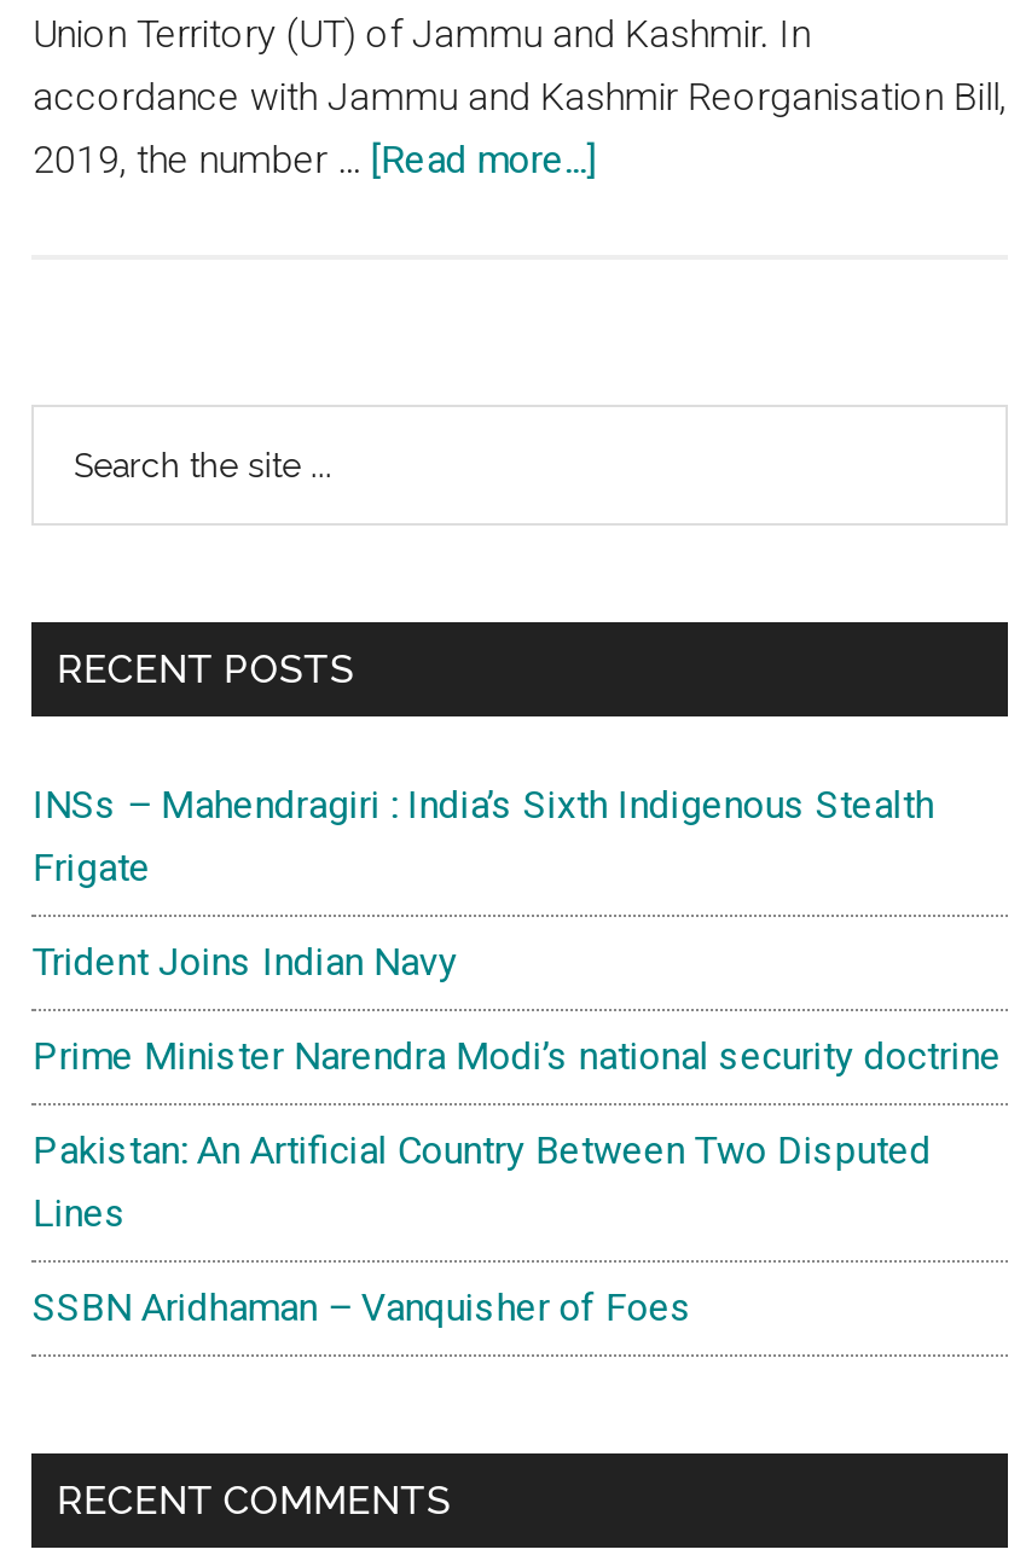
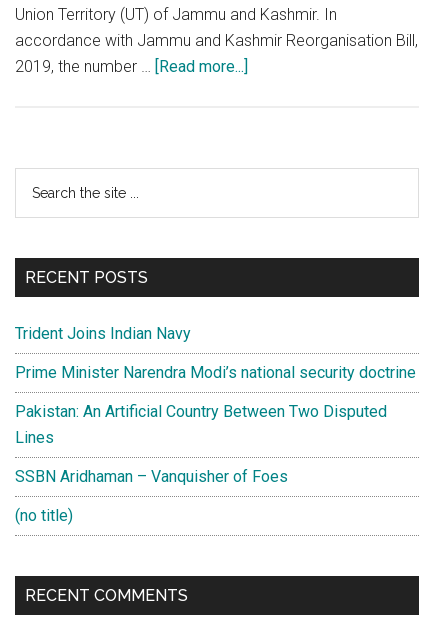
- INSs – Mahendragiri : India’s Sixth Indigenous Stealth
- Frigate

moved up: Trident Joins Indian Navy | Prime Minister Narendra Modi’s national security doctrine | Pakistan: An Artificial Country Between Two Disputed | Lines | SSBN Aridhaman – Vanquisher of Foes

+ (no title)
